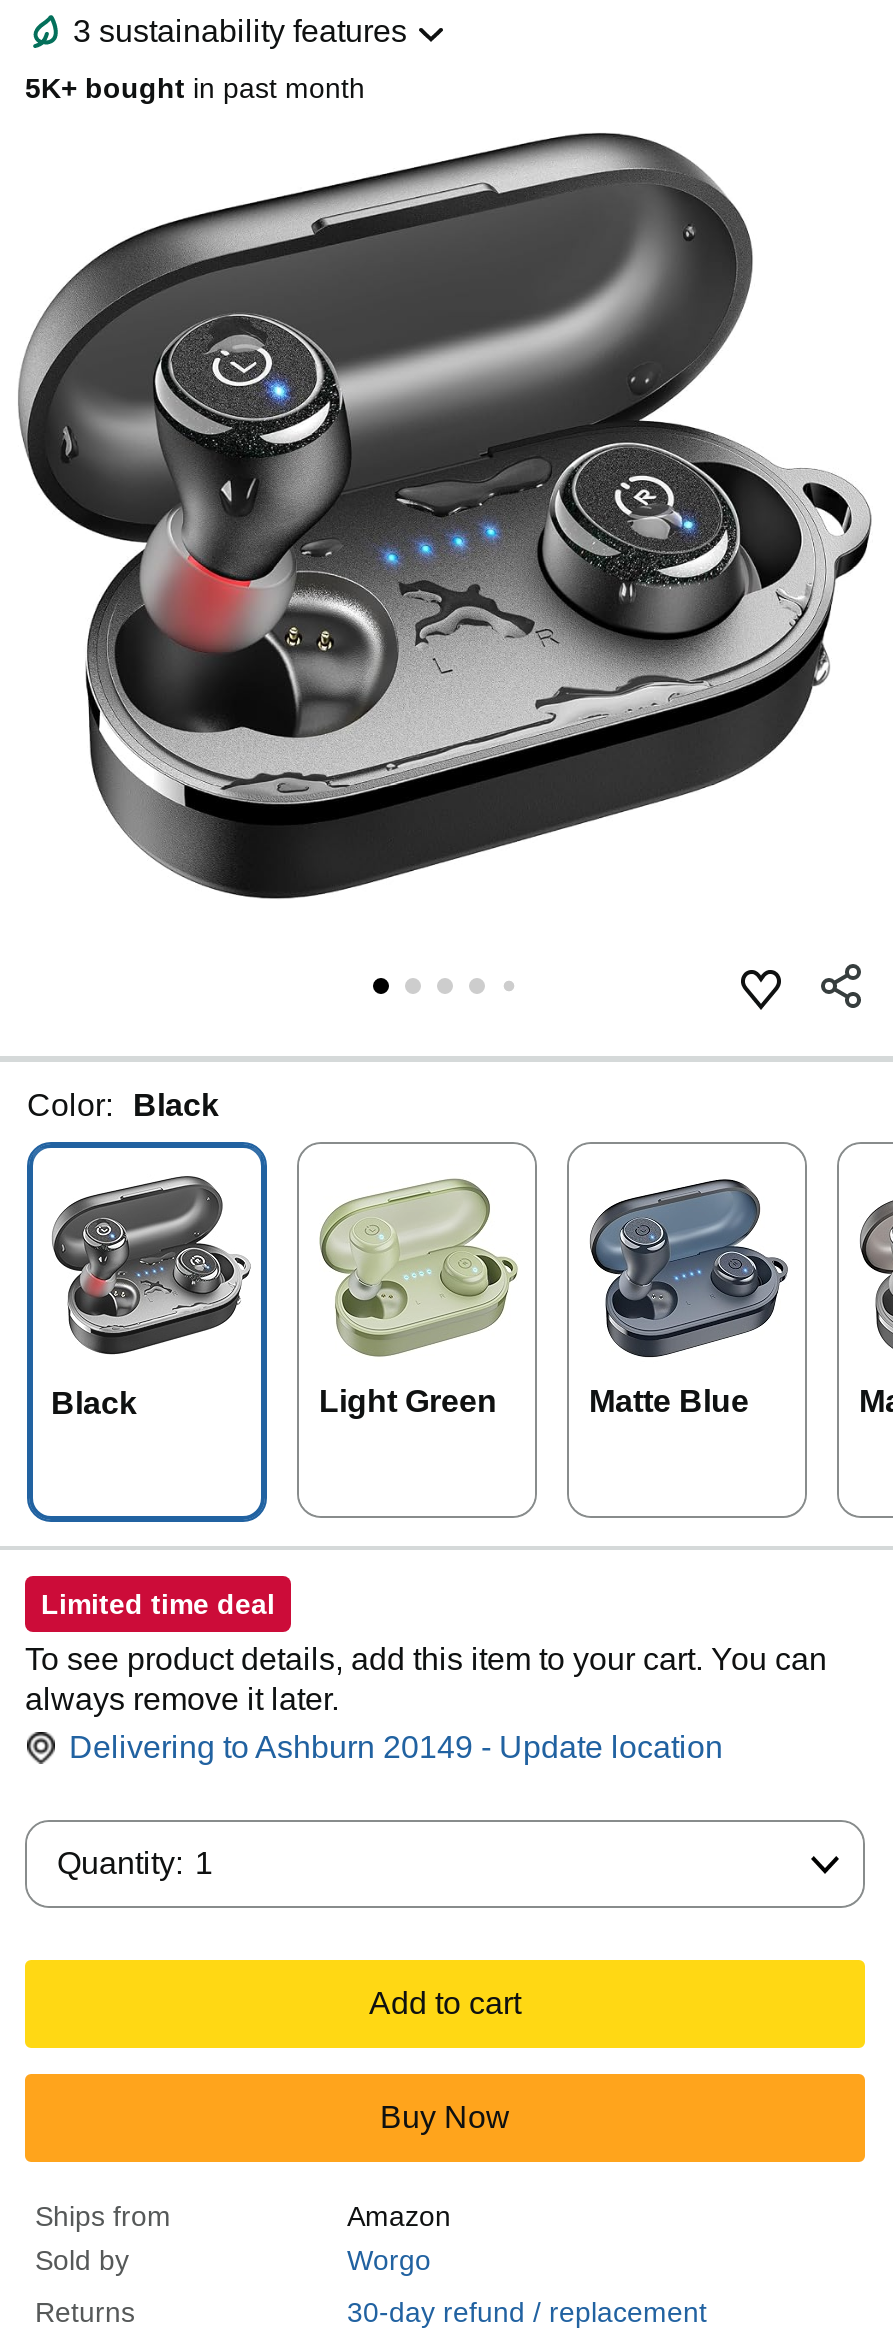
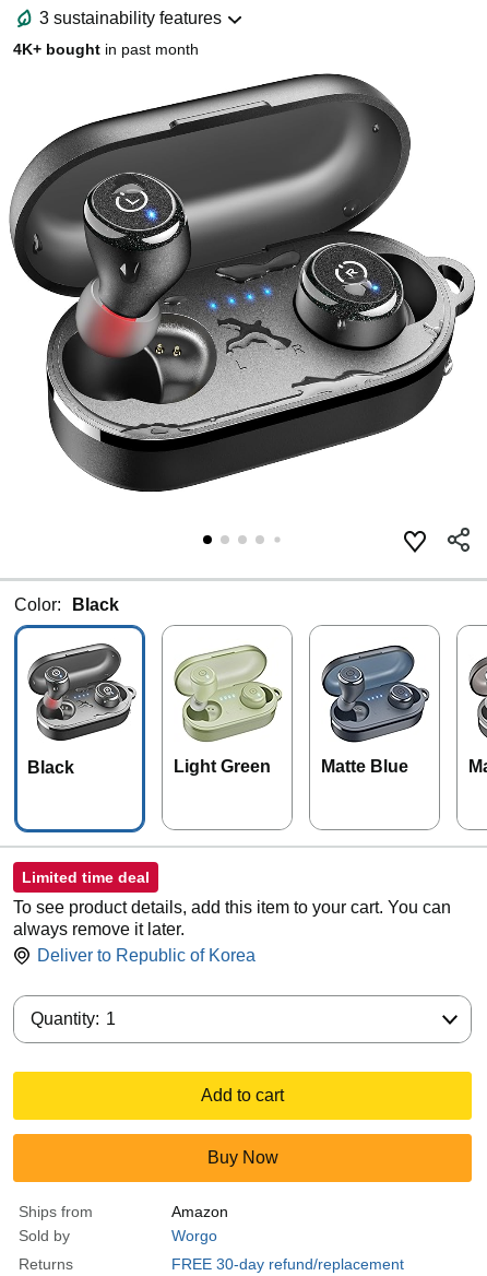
- 5K+ bought in past month
+ 4K+ bought in past month

- Delivering to Ashburn 20149 - Update location
+ Deliver to Republic of Korea

- 30-day refund / replacement
+ FREE 30-day refund/replacement
